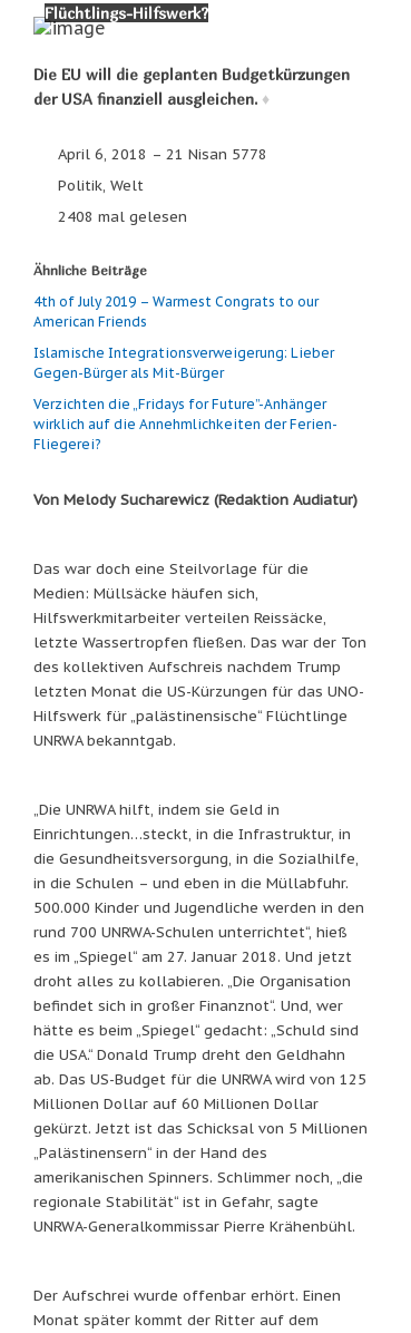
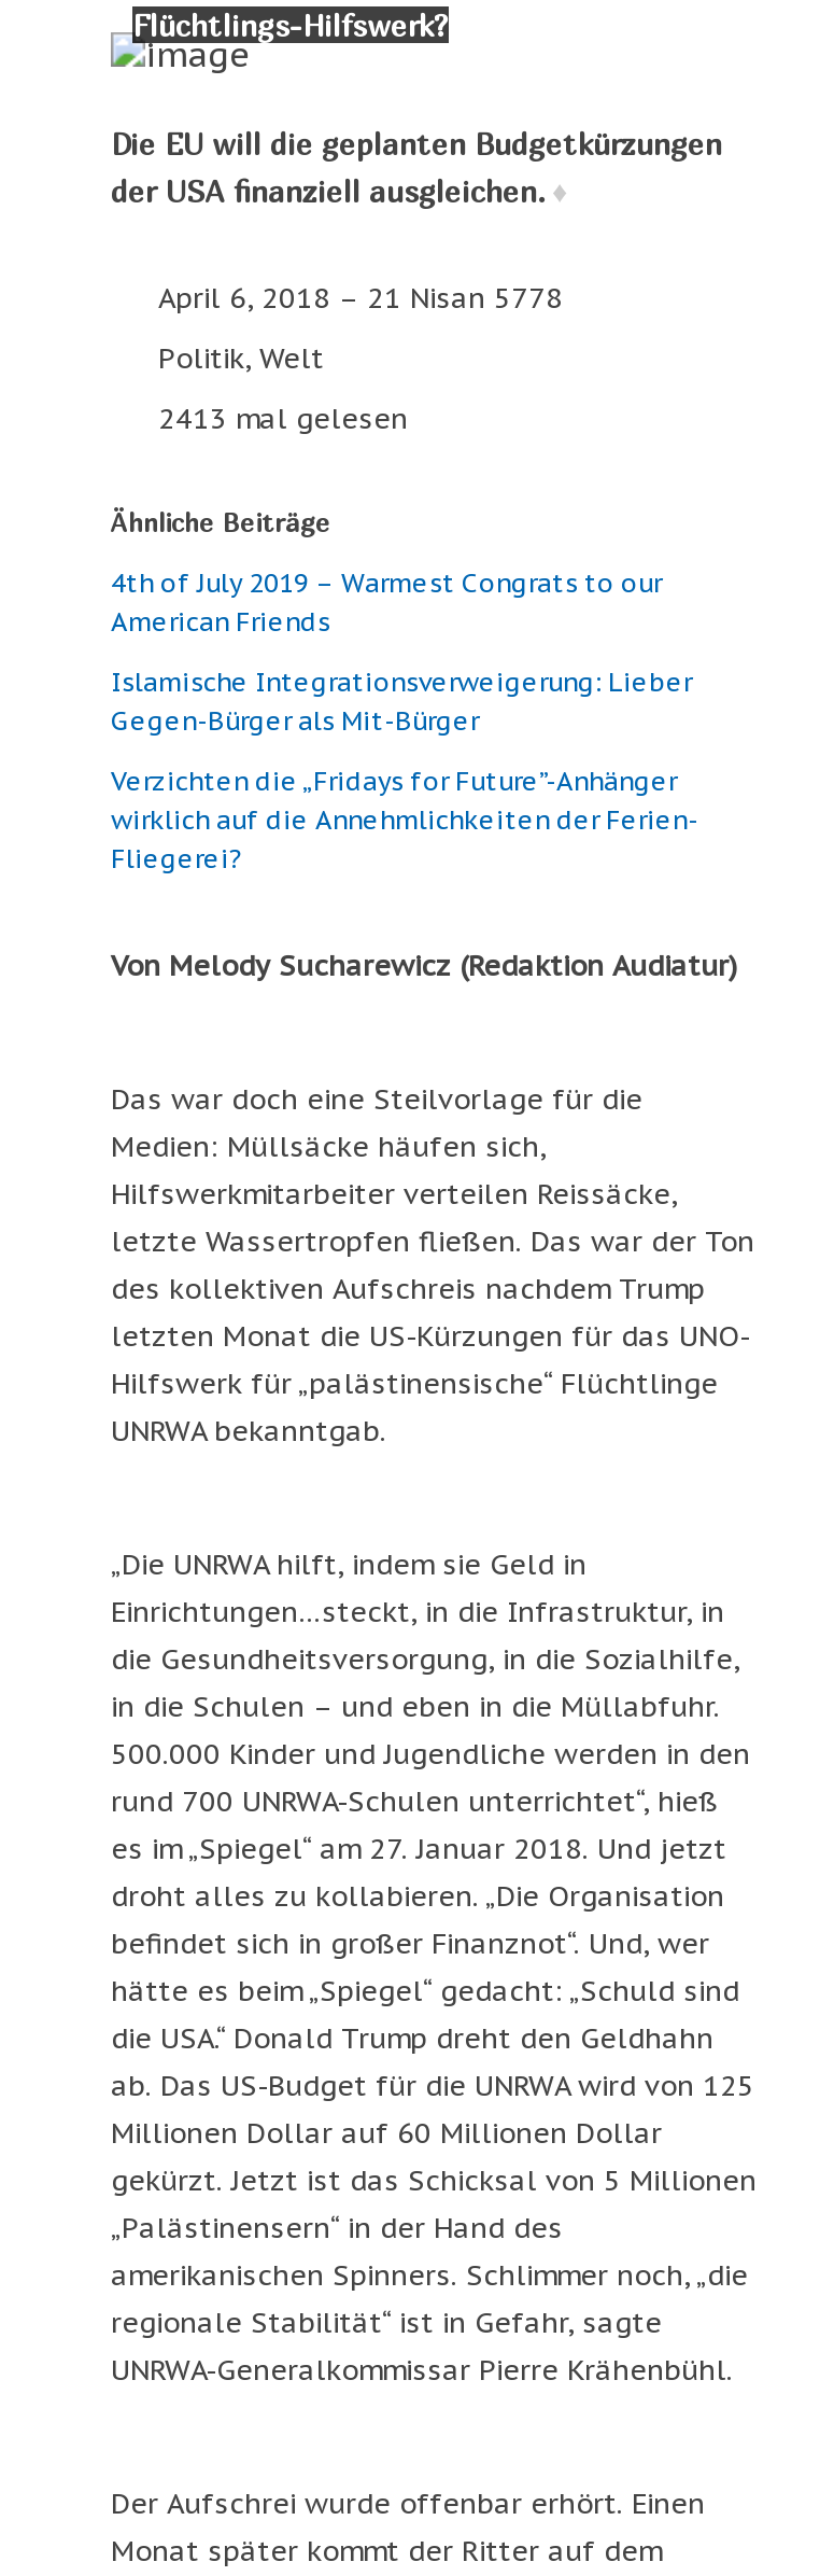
- 2408 mal gelesen
+ 2413 mal gelesen
